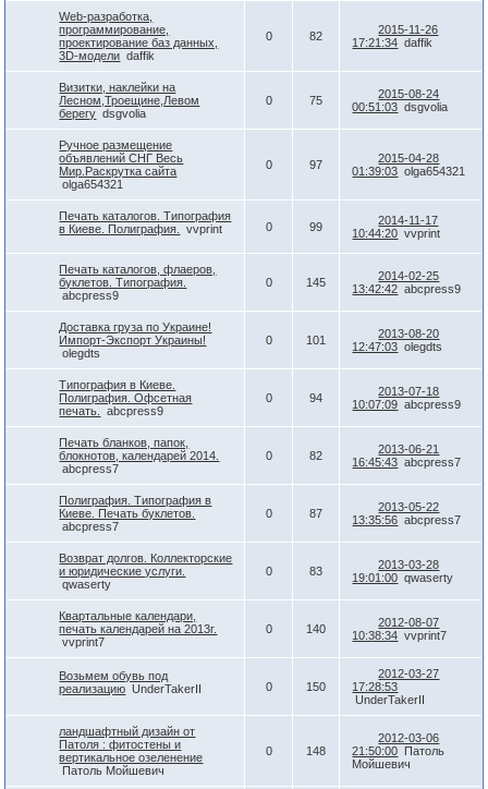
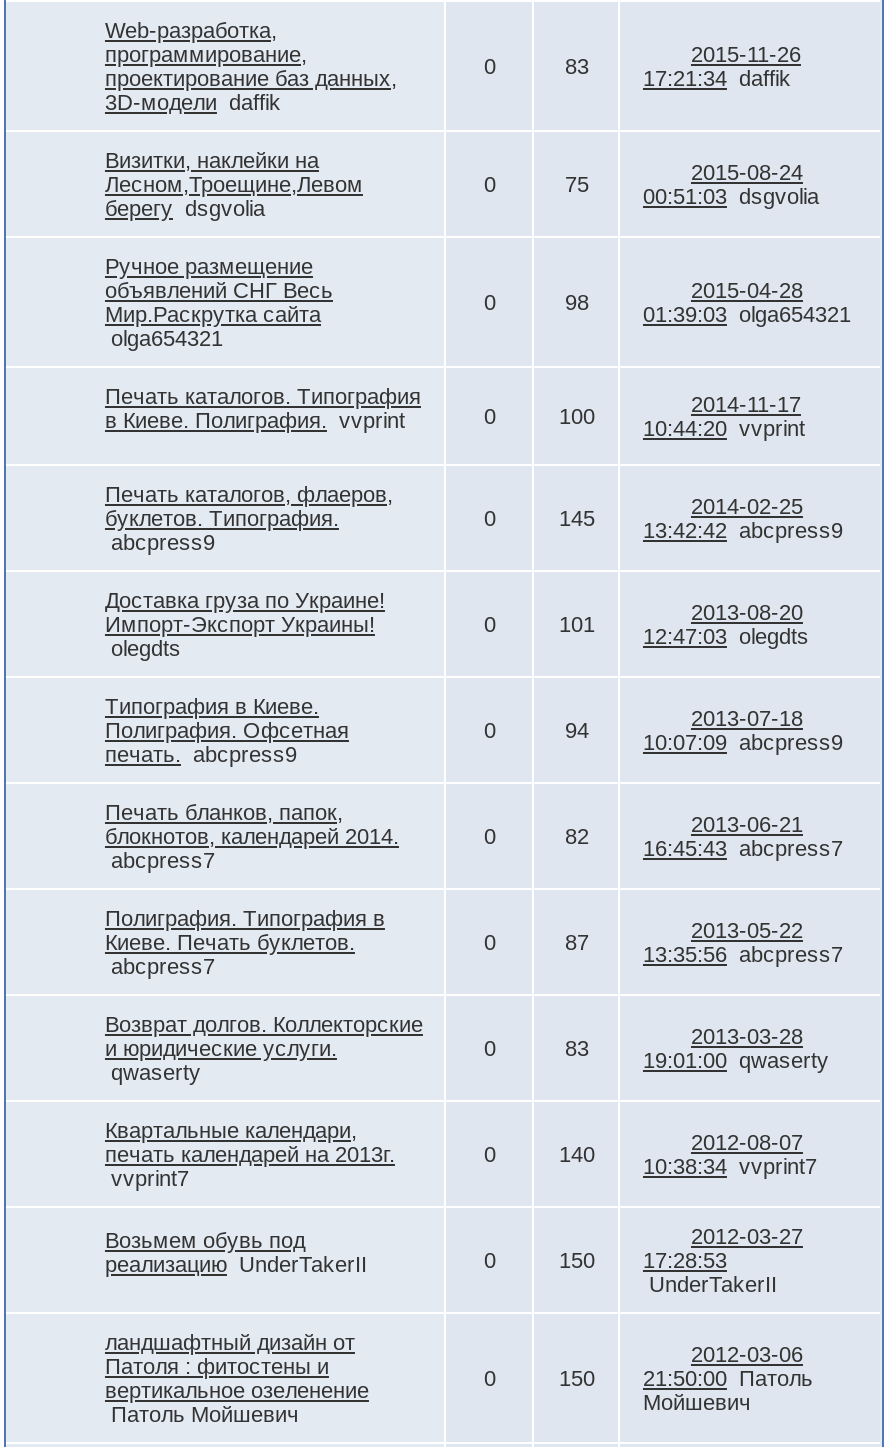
- 82
+ 83

- 97
+ 98

- 99
+ 100

- 148 21:50:00 Патоль
+ 150 21:50:00 Патоль
